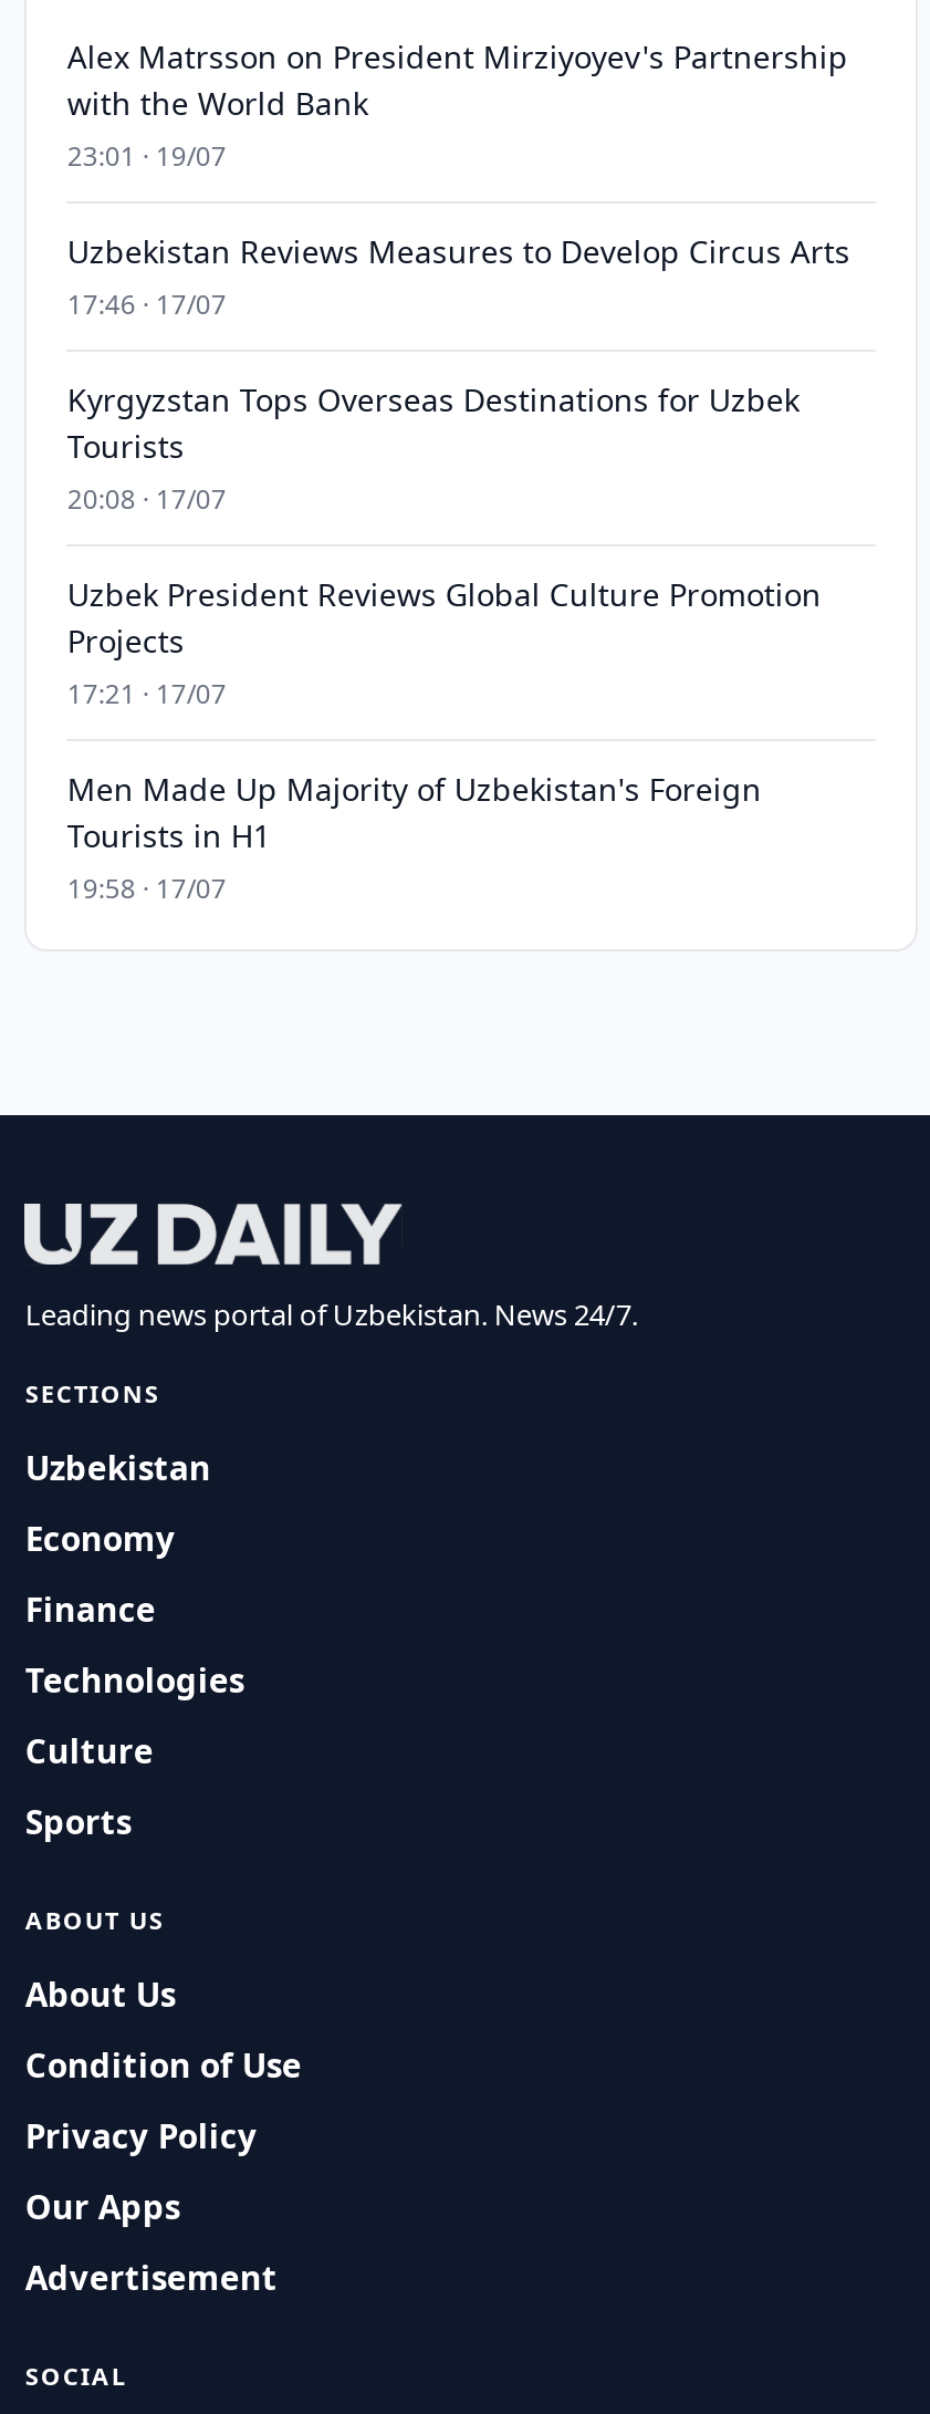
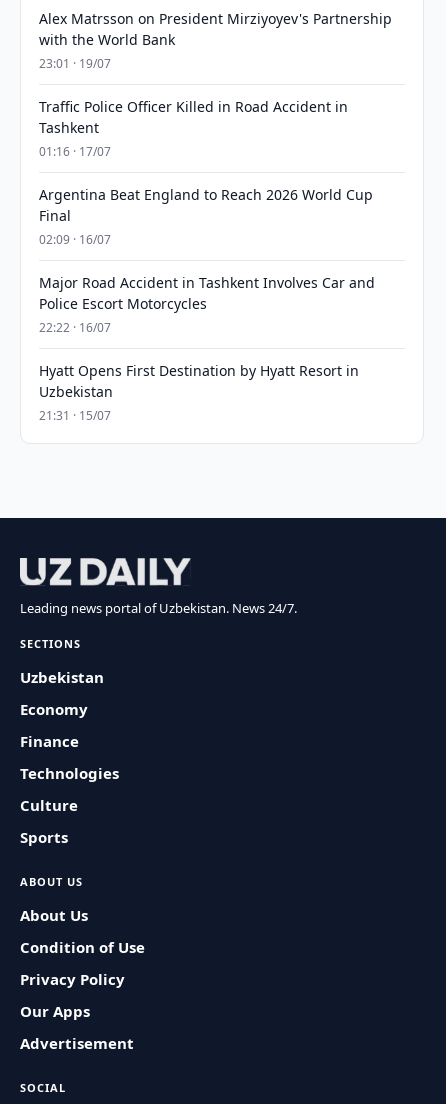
- Uzbekistan Reviews Measures to Develop Circus Arts
- 17:46 · 17/07
+ Traffic Police Officer Killed in Road Accident in
+ Tashkent
+ 01:16 · 17/07

- Kyrgyzstan Tops Overseas Destinations for Uzbek
- Tourists
- 20:08 · 17/07
+ Argentina Beat England to Reach 2026 World Cup
+ Final
+ 02:09 · 16/07

- Uzbek President Reviews Global Culture Promotion
- Projects
- 17:21 · 17/07
+ Major Road Accident in Tashkent Involves Car and
+ Police Escort Motorcycles
+ 22:22 · 16/07

- Men Made Up Majority of Uzbekistan's Foreign
- Tourists in H1
- 19:58 · 17/07
+ Hyatt Opens First Destination by Hyatt Resort in
+ Uzbekistan
+ 21:31 · 15/07
